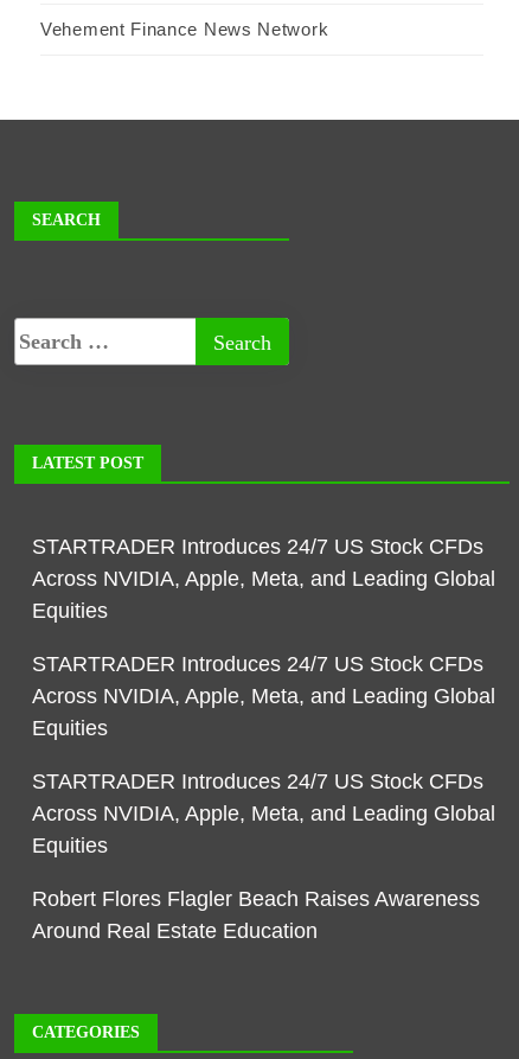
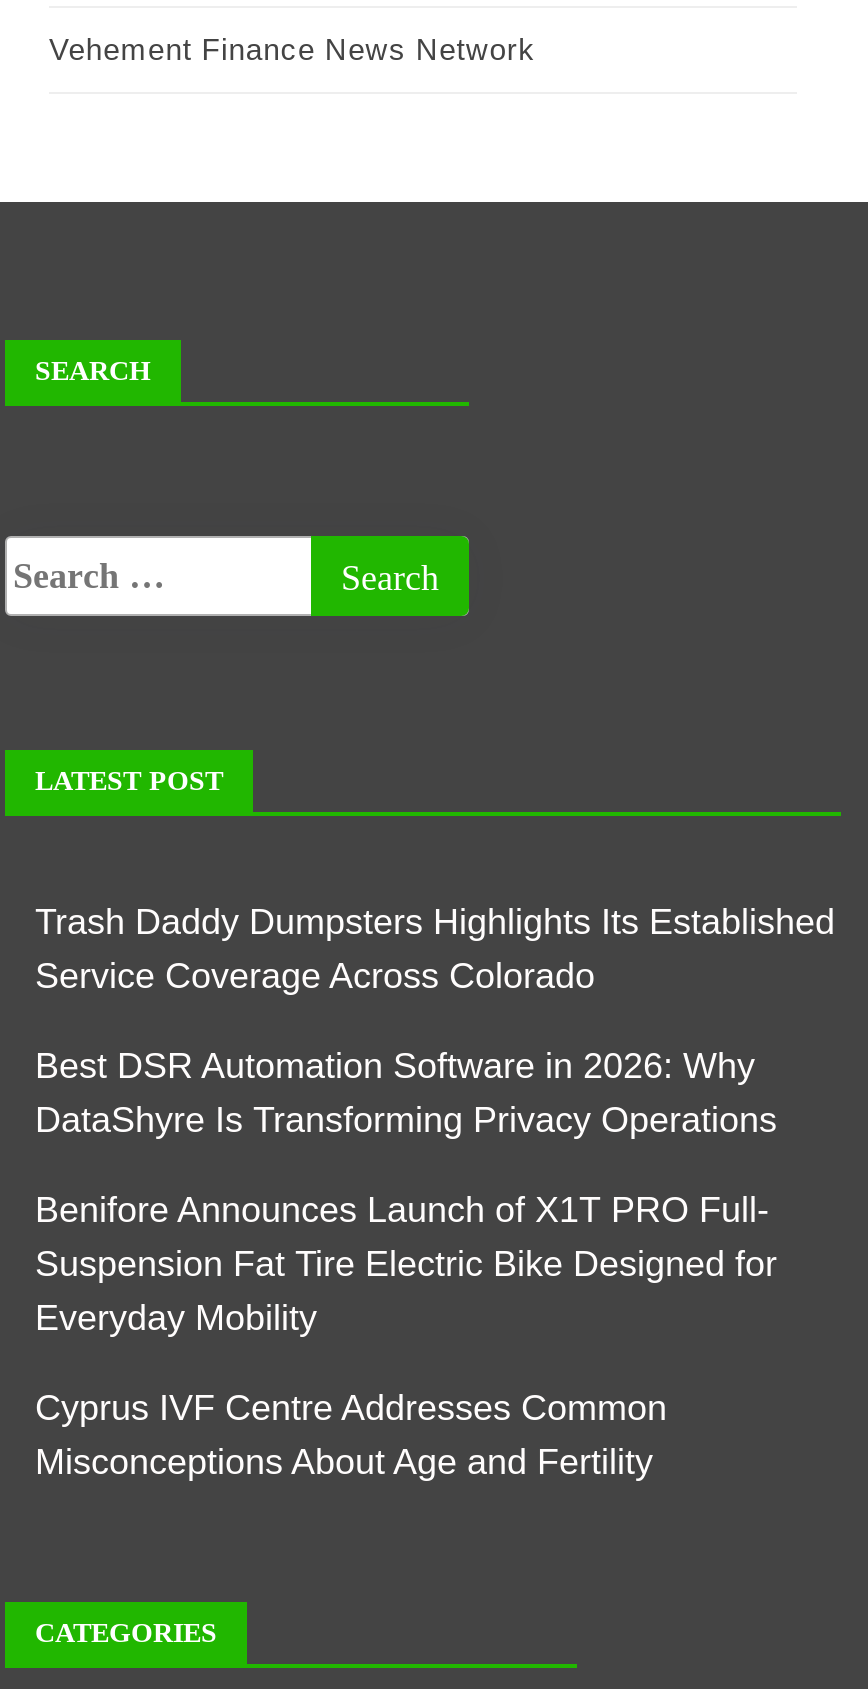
- STARTRADER Introduces 24/7 US Stock CFDs
- Across NVIDIA, Apple, Meta, and Leading Global
- Equities
+ Trash Daddy Dumpsters Highlights Its Established
+ Service Coverage Across Colorado

- STARTRADER Introduces 24/7 US Stock CFDs
- Across NVIDIA, Apple, Meta, and Leading Global
- Equities
+ Best DSR Automation Software in 2026: Why
+ DataShyre Is Transforming Privacy Operations

- STARTRADER Introduces 24/7 US Stock CFDs
- Across NVIDIA, Apple, Meta, and Leading Global
- Equities
+ Benifore Announces Launch of X1T PRO Full-
+ Suspension Fat Tire Electric Bike Designed for
+ Everyday Mobility

- Robert Flores Flagler Beach Raises Awareness
- Around Real Estate Education
+ Cyprus IVF Centre Addresses Common
+ Misconceptions About Age and Fertility
